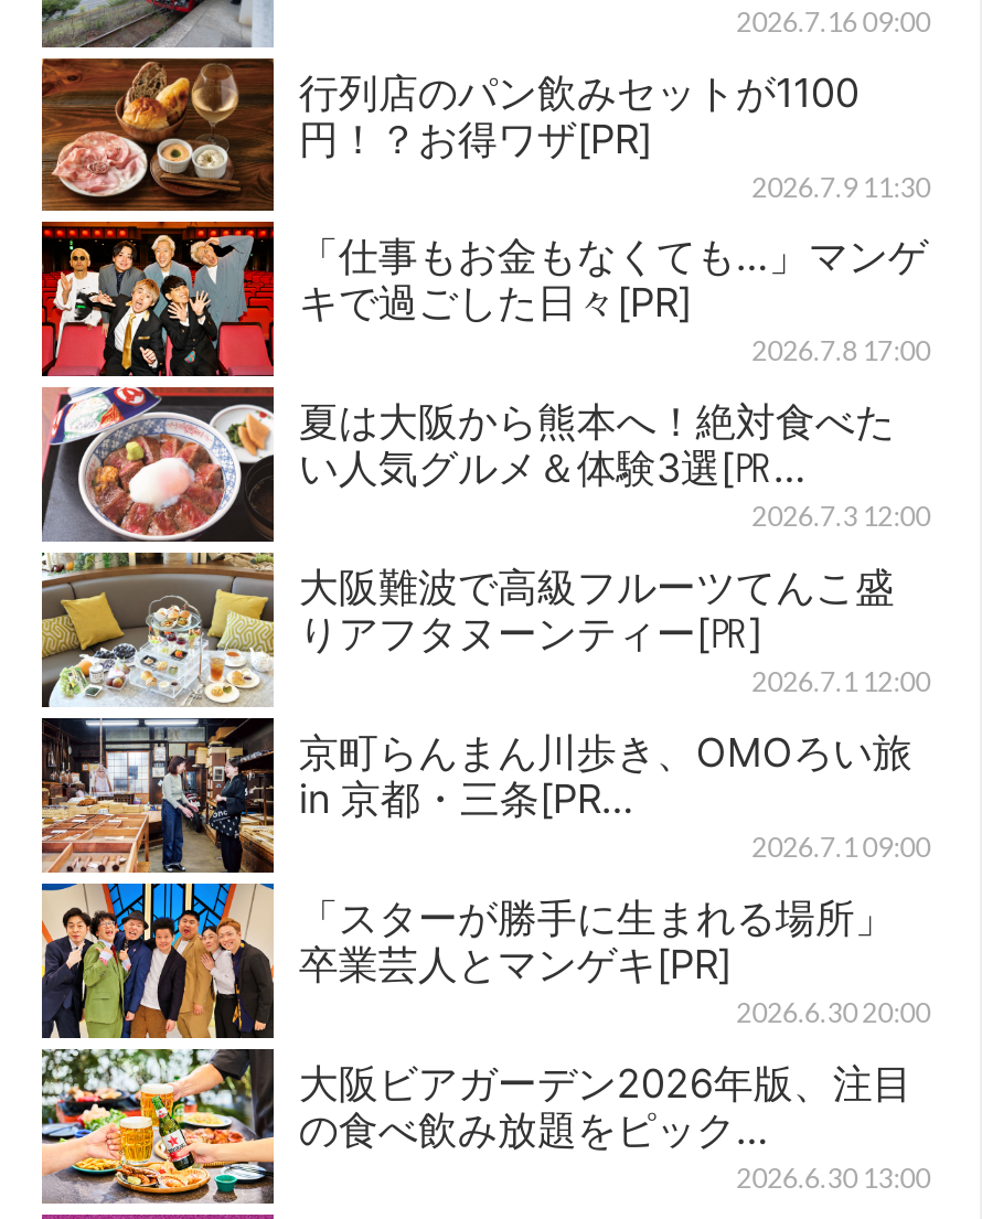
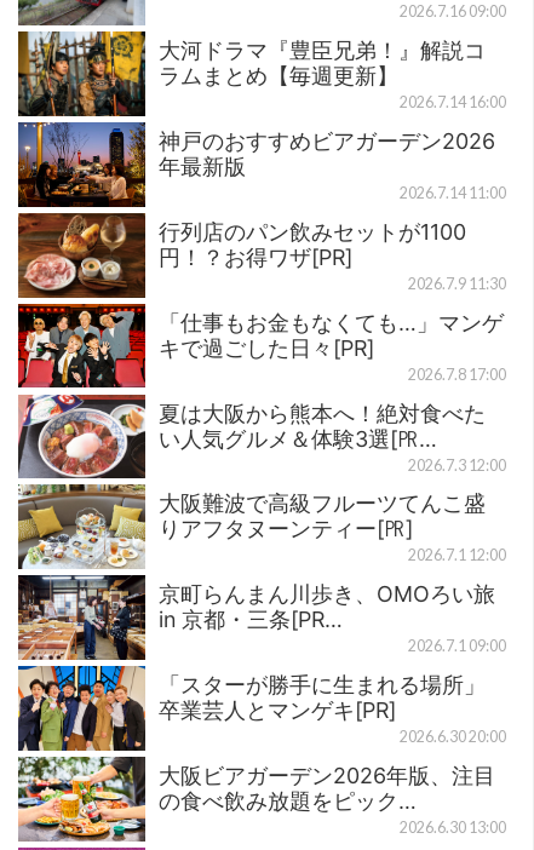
+ [image]
+ 大河ドラマ『豊臣兄弟！』解説コ
+ ラムまとめ【毎週更新】
+ 2026.7.14 16:00
+ 神戸のおすすめビアガーデン2026
+ 年最新版
+ 2026.7.14 11:00
